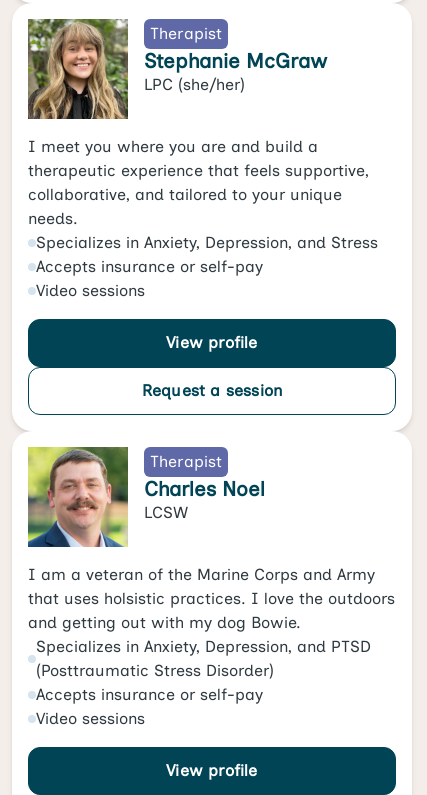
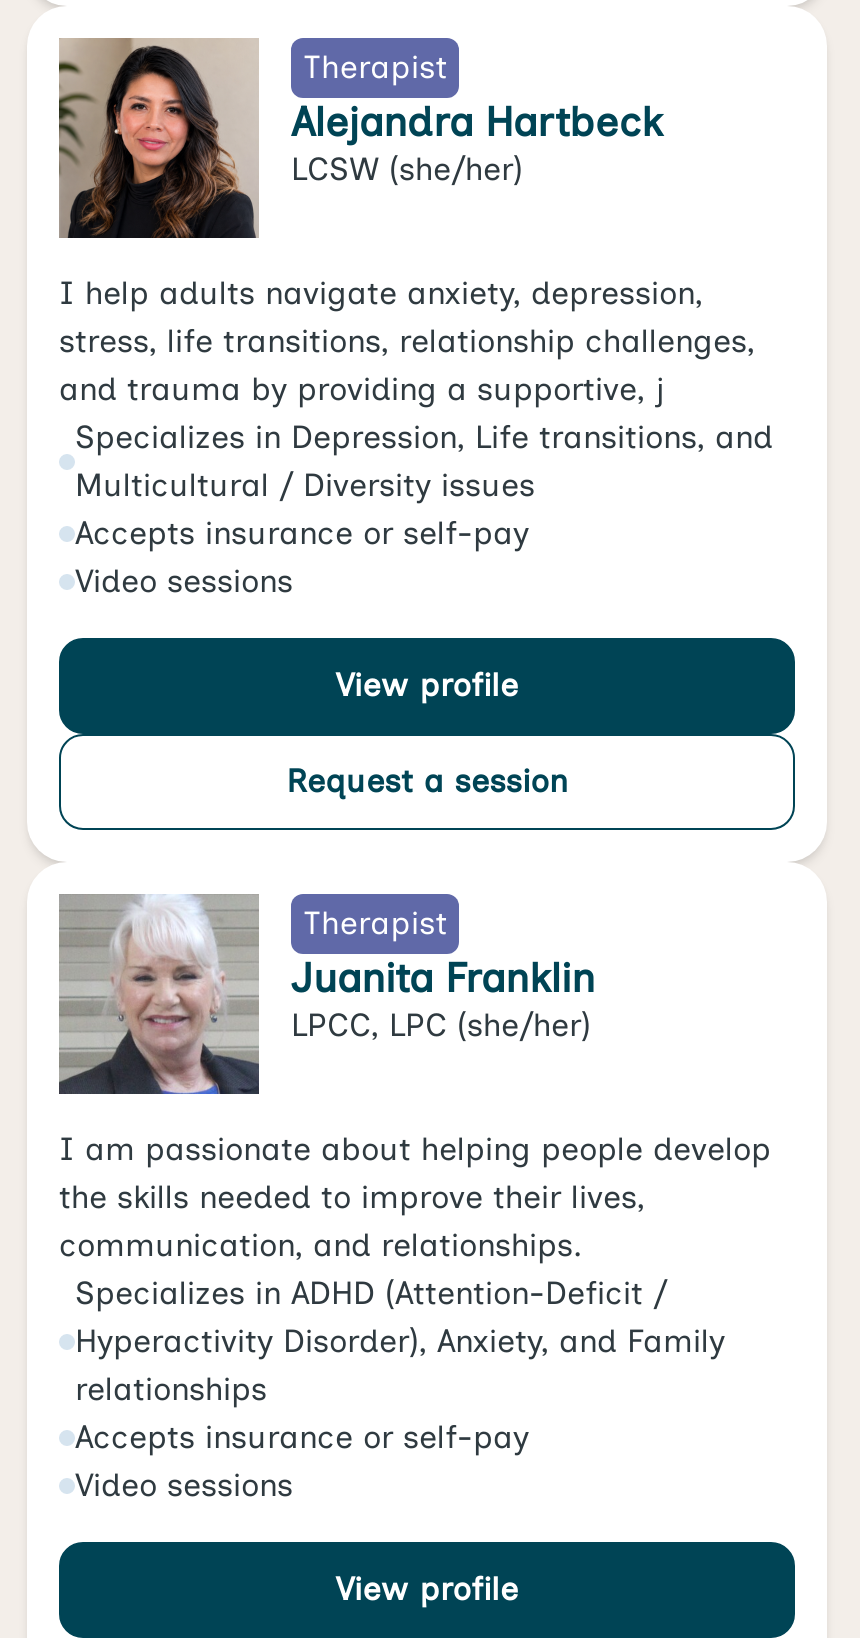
- [image]
- Stephanie McGraw
- LPC (she/her)
+ [image]
+ Alejandra Hartbeck
+ LCSW (she/her)

- I meet you where you are and build a
- therapeutic experience that feels supportive,
- collaborative, and tailored to your unique
- needs.
- Specializes in Anxiety, Depression, and Stress
+ I help adults navigate anxiety, depression,
+ stress, life transitions, relationship challenges,
+ and trauma by providing a supportive, j
+ Specializes in Depression, Life transitions, and
+ Multicultural / Diversity issues

- [image]
- Charles Noel
- LCSW
+ [image]
+ Juanita Franklin
+ LPCC, LPC (she/her)

- I am a veteran of the Marine Corps and Army
- that uses holsistic practices. I love the outdoors
- and getting out with my dog Bowie.
- Specializes in Anxiety, Depression, and PTSD
- (Posttraumatic Stress Disorder)
+ I am passionate about helping people develop
+ the skills needed to improve their lives,
+ communication, and relationships.
+ Specializes in ADHD (Attention-Deficit /
+ Hyperactivity Disorder), Anxiety, and Family
+ relationships
